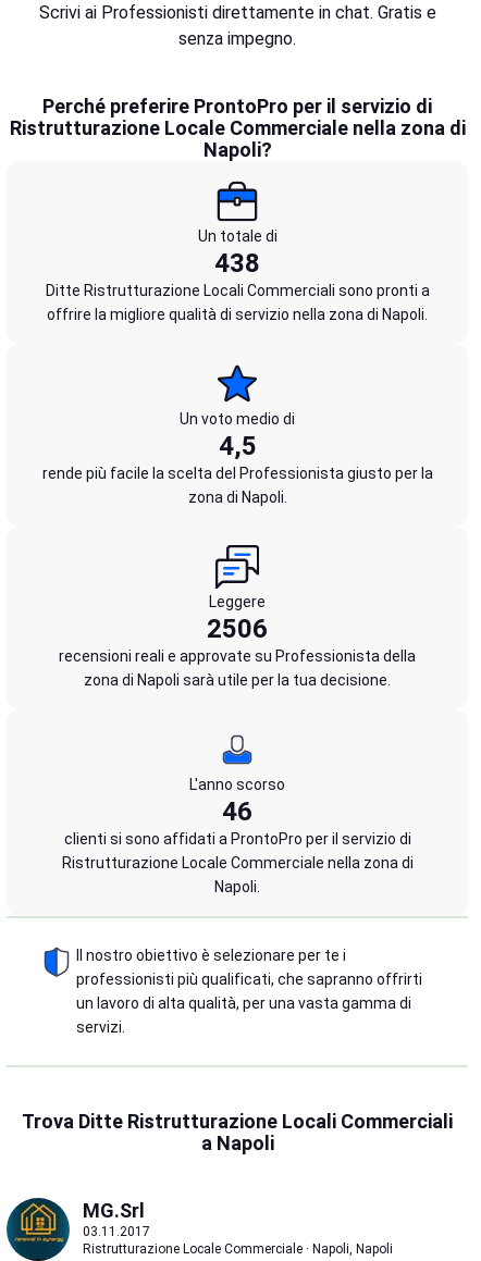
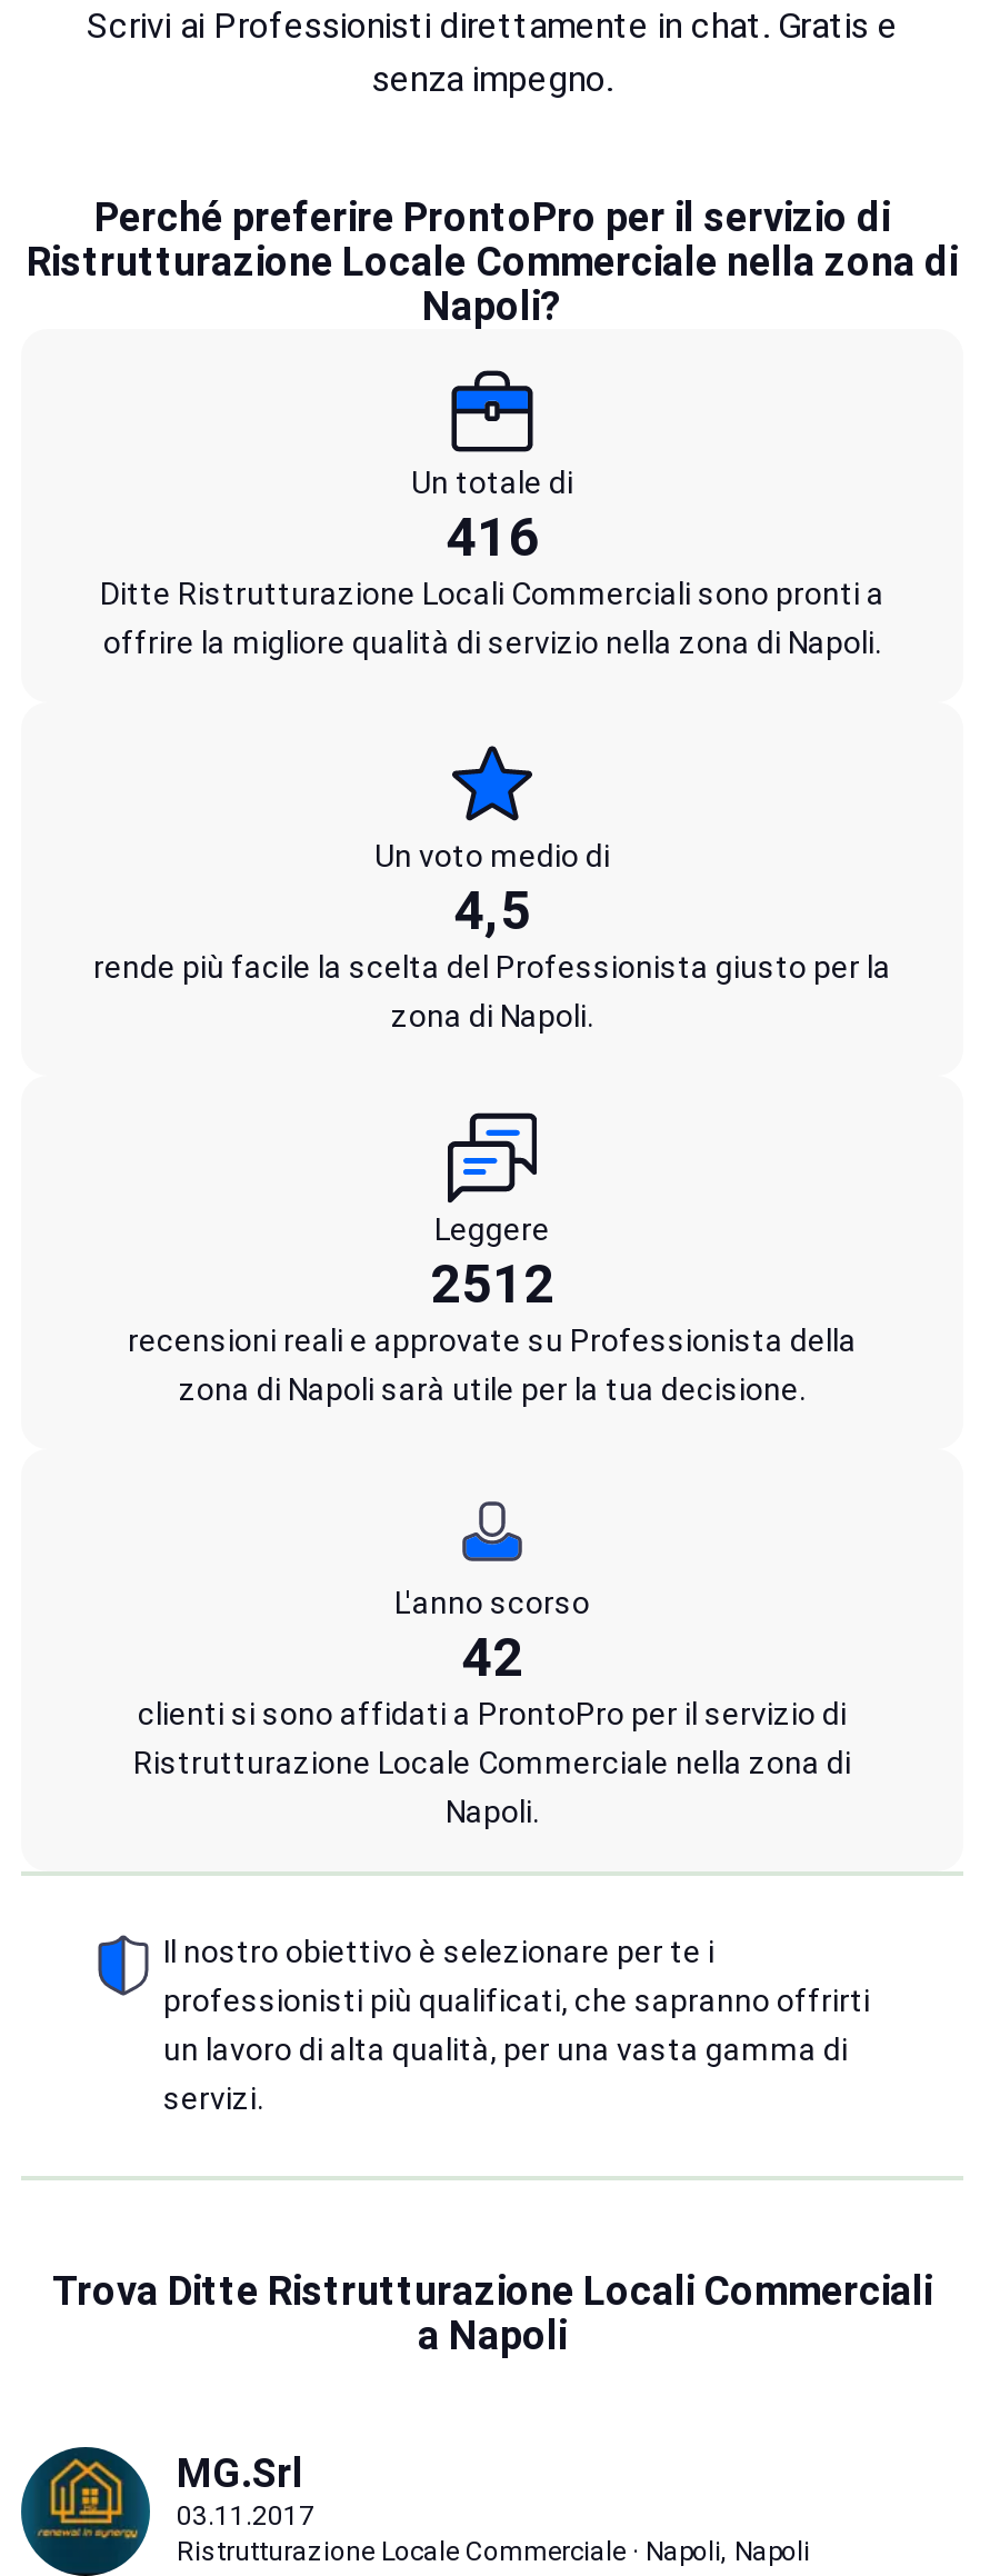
- 438
+ 416

- 2506
+ 2512

- 46
+ 42
